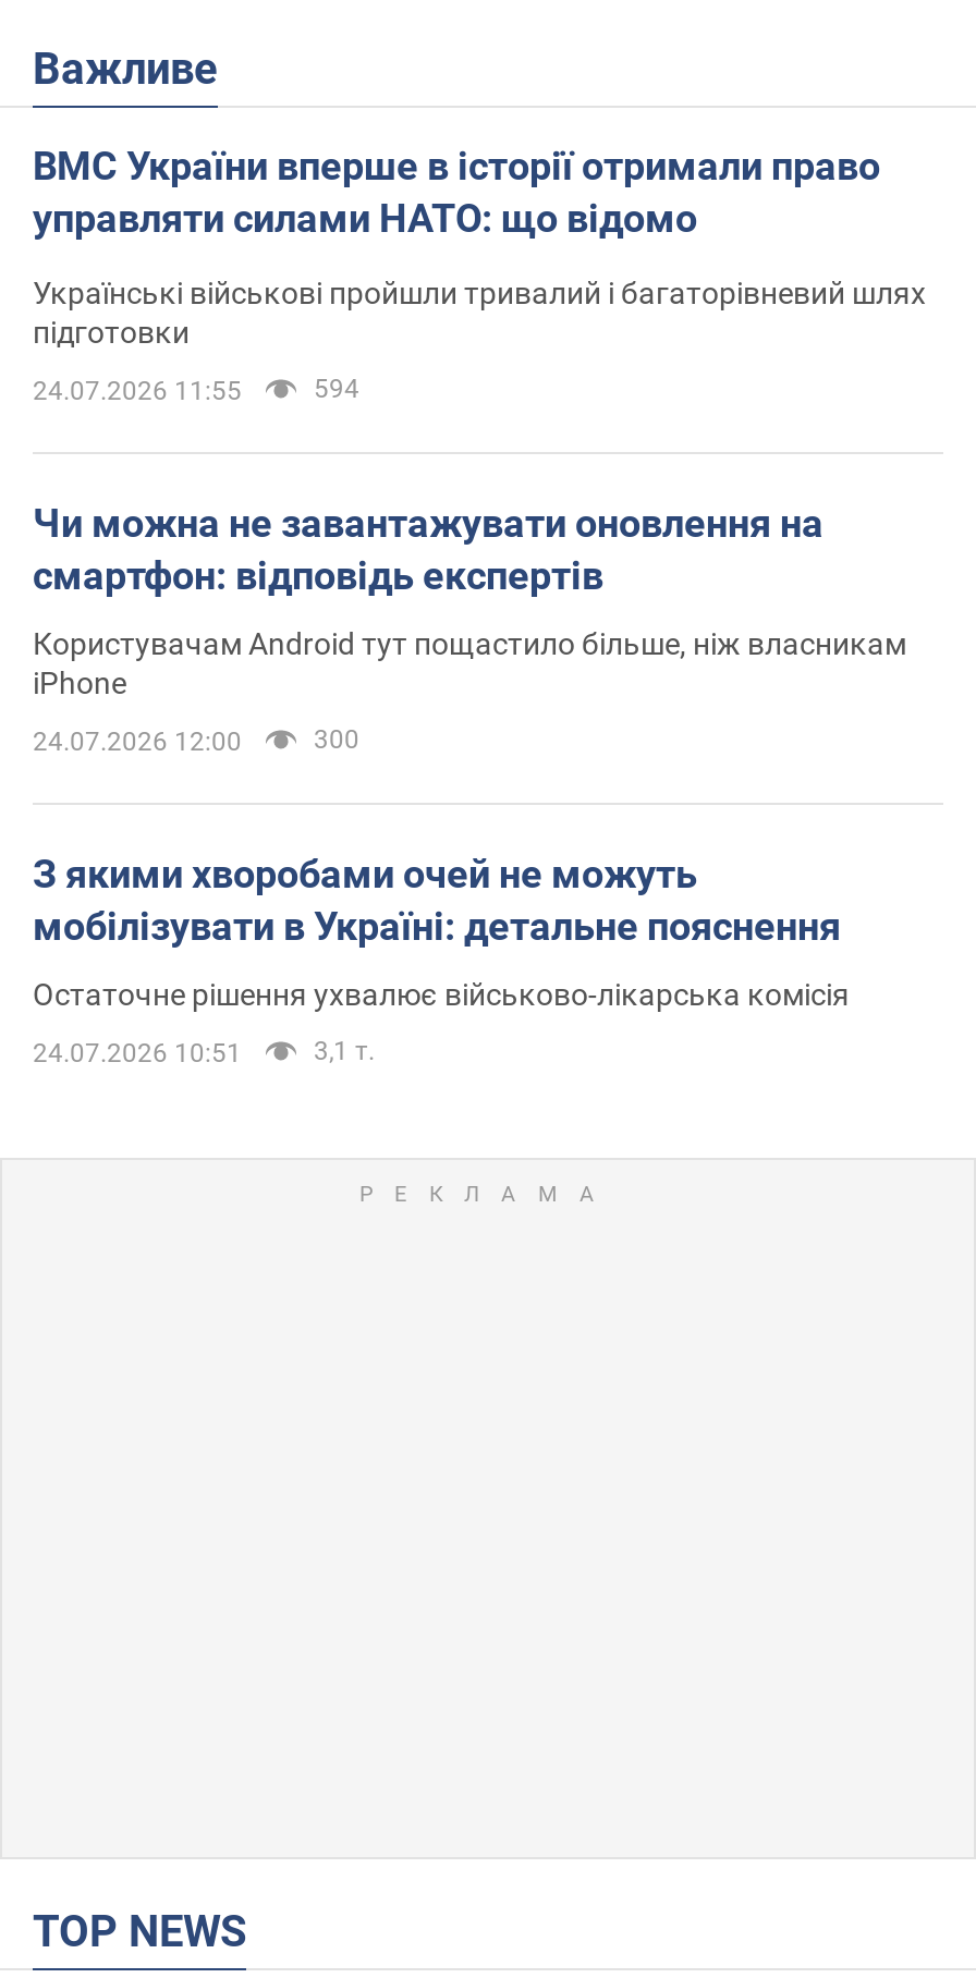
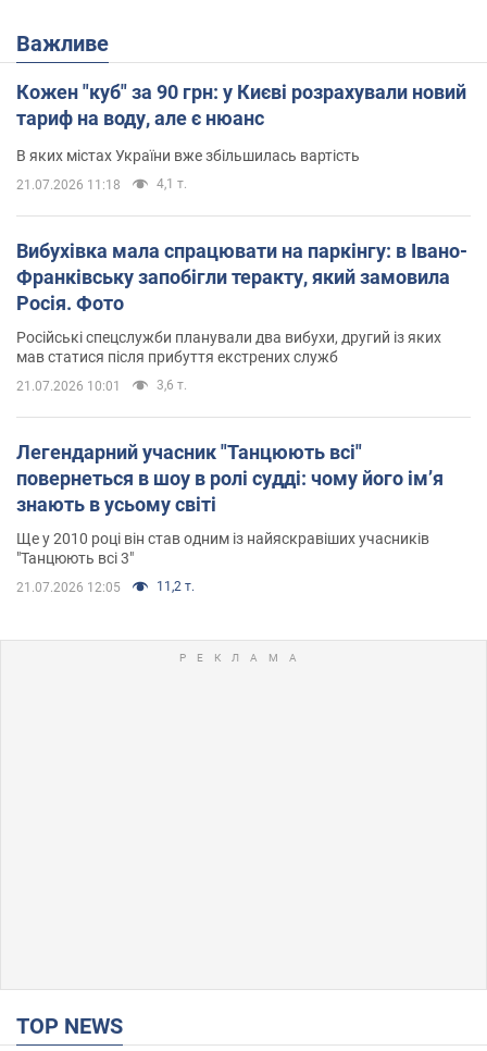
- ВМС України вперше в історії отримали право
- управляти силами НАТО: що відомо
+ Кожен "куб" за 90 грн: у Києві розрахували новий
+ тариф на воду, але є нюанс

- Українські військові пройшли тривалий і багаторівневий шлях
- підготовки
+ В яких містах України вже збільшилась вартість

- 24.07.2026 11:55
- 594
+ 21.07.2026 11:18
+ 4,1 т.

- Чи можна не завантажувати оновлення на
- смартфон: відповідь експертів
+ Вибухівка мала спрацювати на паркінгу: в Івано-
+ Франківську запобігли теракту, який замовила
+ Росія. Фото

- Користувачам Android тут пощастило більше, ніж власникам
- iPhone
+ Російські спецслужби планували два вибухи, другий із яких
+ мав статися після прибуття екстрених служб

- 24.07.2026 12:00
- 300
+ 21.07.2026 10:01
+ 3,6 т.

- З якими хворобами очей не можуть
- мобілізувати в Україні: детальне пояснення
+ Легендарний учасник "Танцюють всі"
+ повернеться в шоу в ролі судді: чому його імʼя
+ знають в усьому світі

- Остаточне рішення ухвалює військово-лікарська комісія
+ Ще у 2010 році він став одним із найяскравіших учасників
+ "Танцюють всі 3"

- 24.07.2026 10:51
- 3,1 т.
+ 21.07.2026 12:05
+ 11,2 т.
